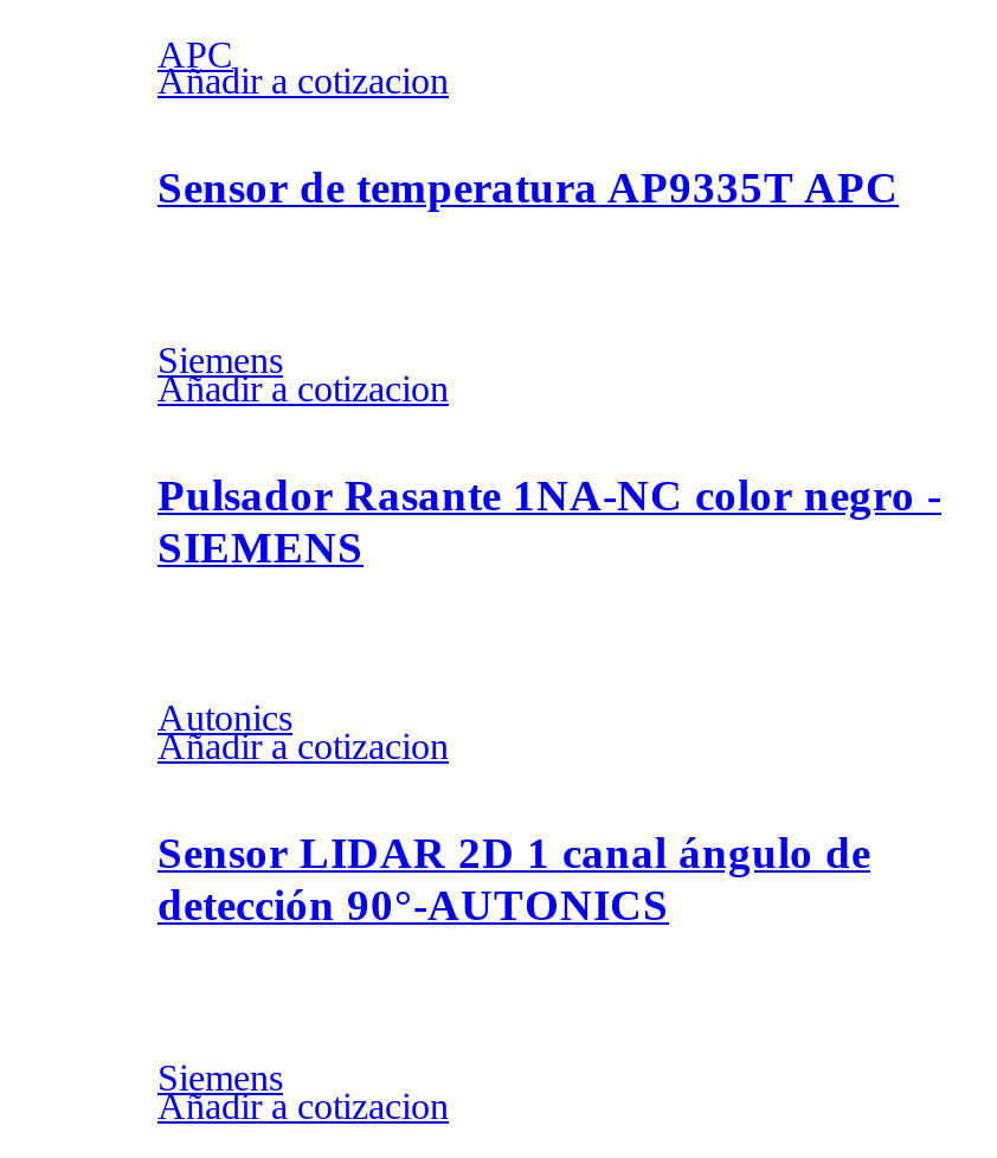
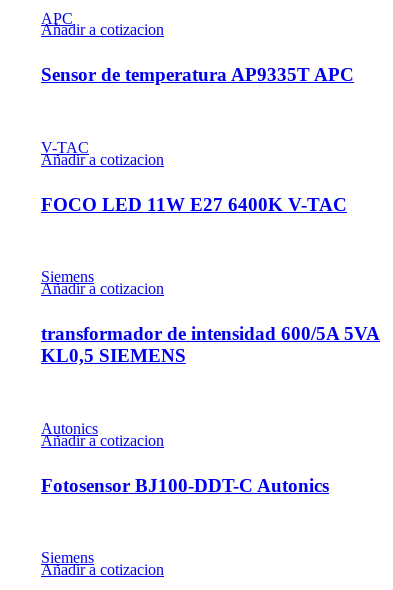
+ V-TAC
+ Añadir a cotizacion
+ FOCO LED 11W E27 6400K V-TAC

moved down: Siemens | Añadir a cotizacion

- Pulsador Rasante 1NA-NC color negro -
- SIEMENS
+ transformador de intensidad 600/5A 5VA
+ KL0,5 SIEMENS

moved down: Autonics | Añadir a cotizacion

- Sensor LIDAR 2D 1 canal ángulo de
- detección 90°-AUTONICS
+ Fotosensor BJ100-DDT-C Autonics
